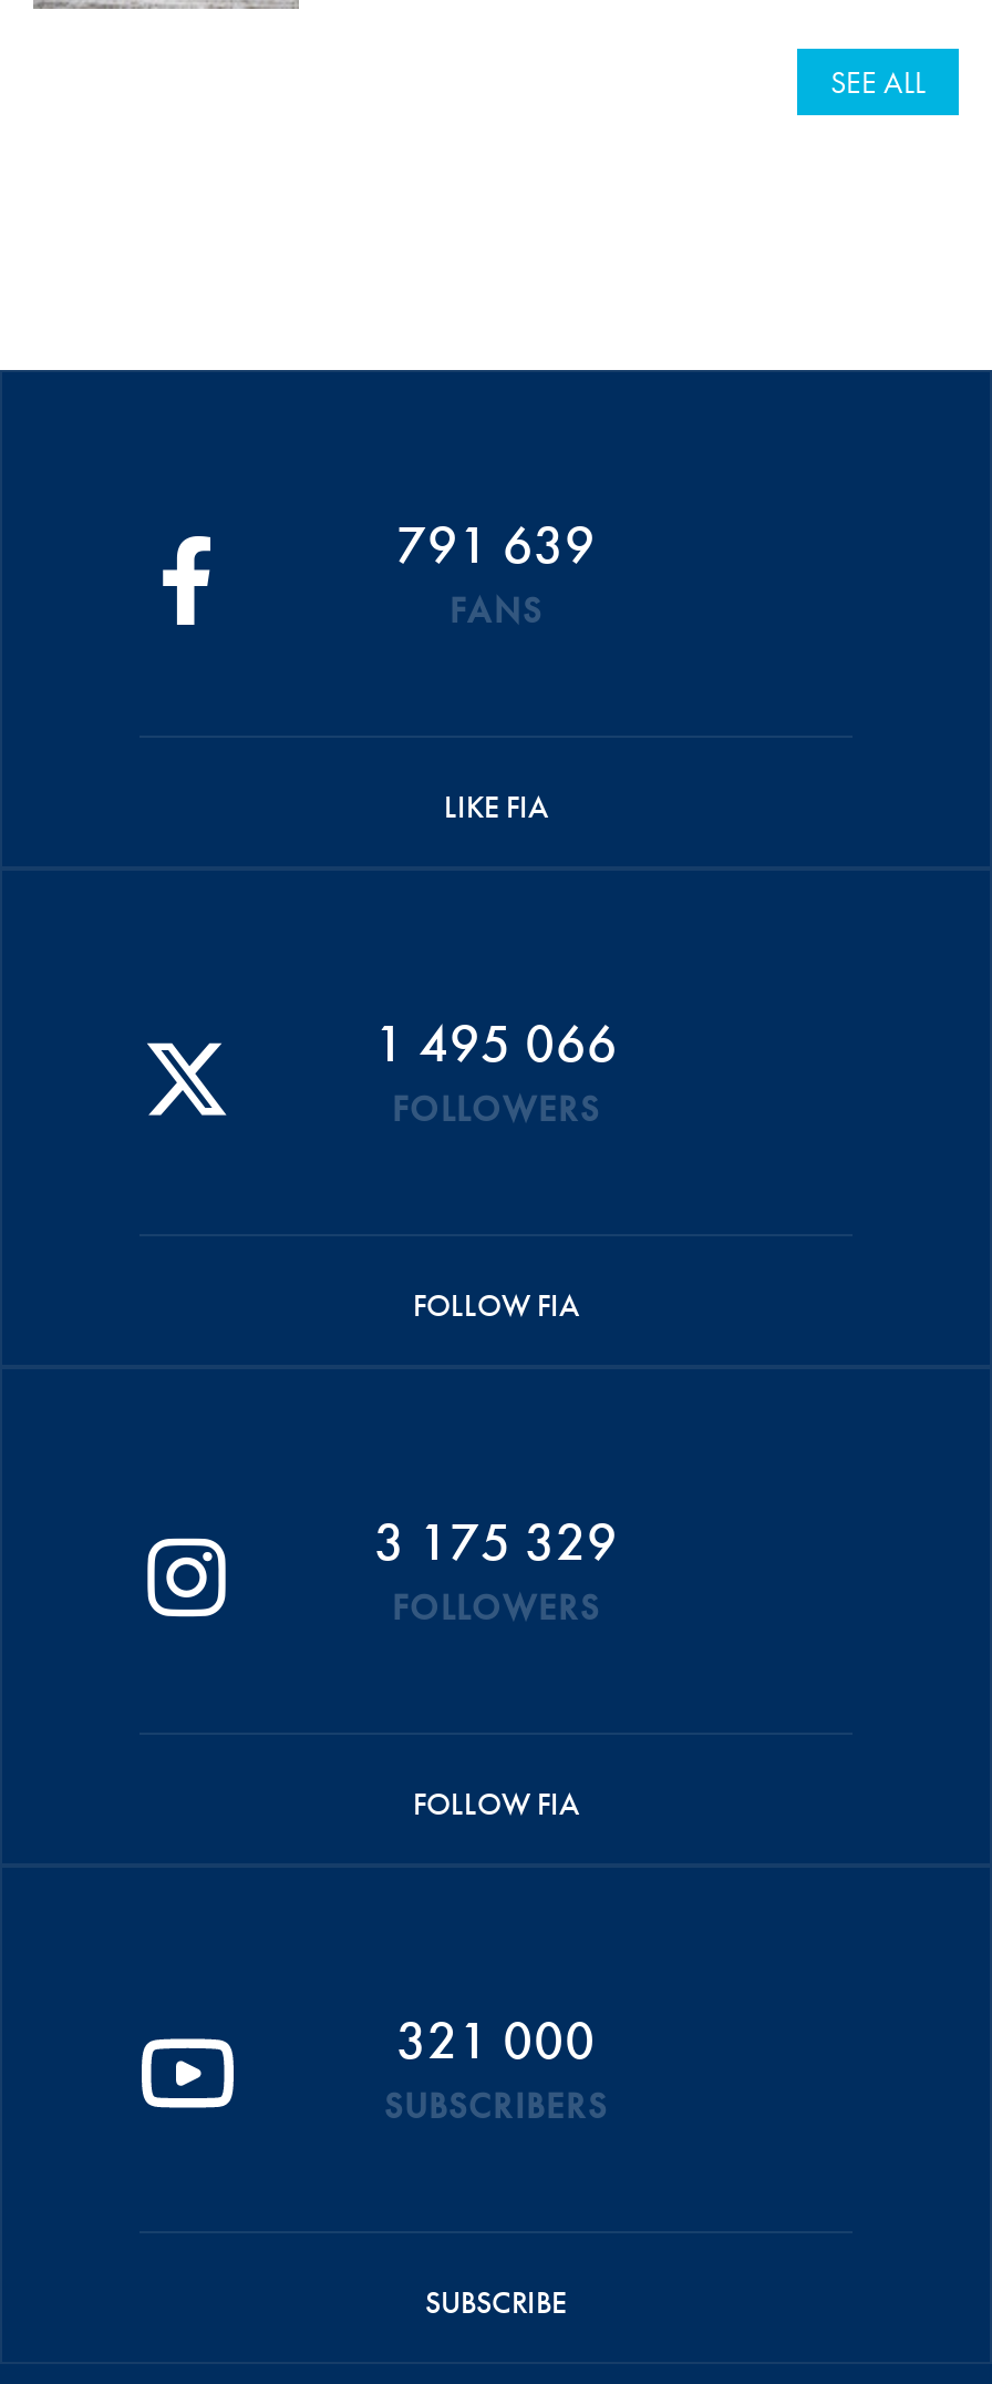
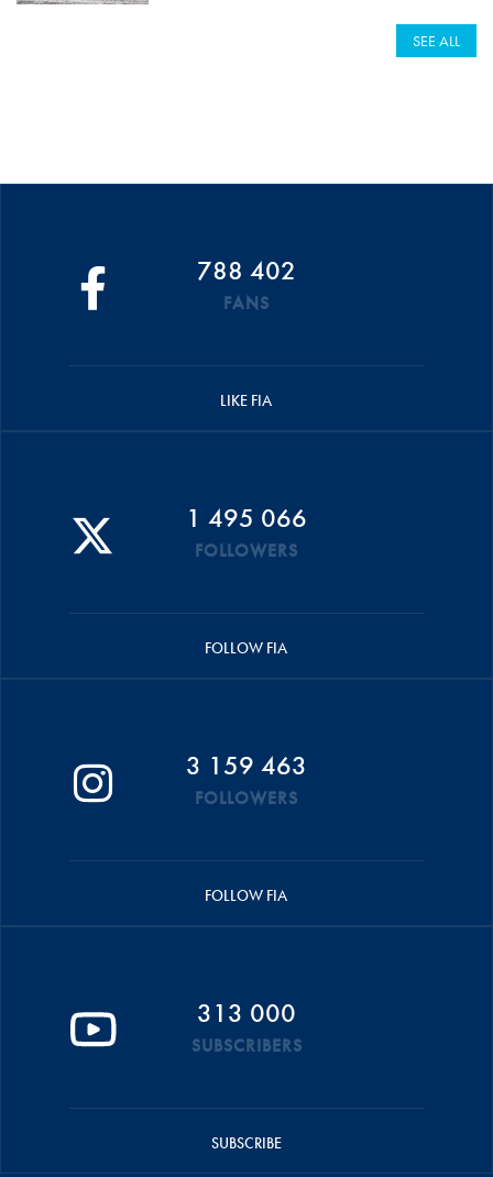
- 791 639
+ 788 402

- 3 175 329
+ 3 159 463

- 321 000
+ 313 000
